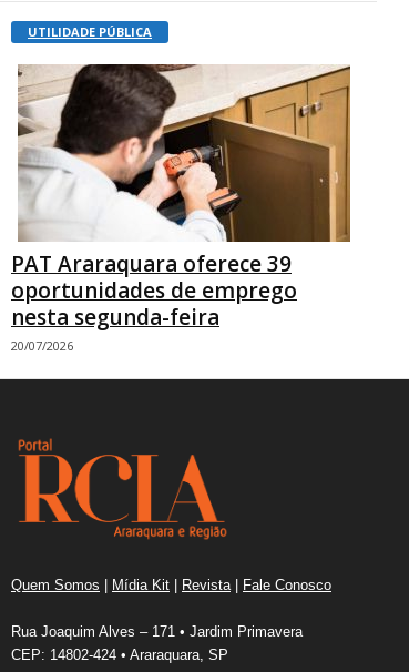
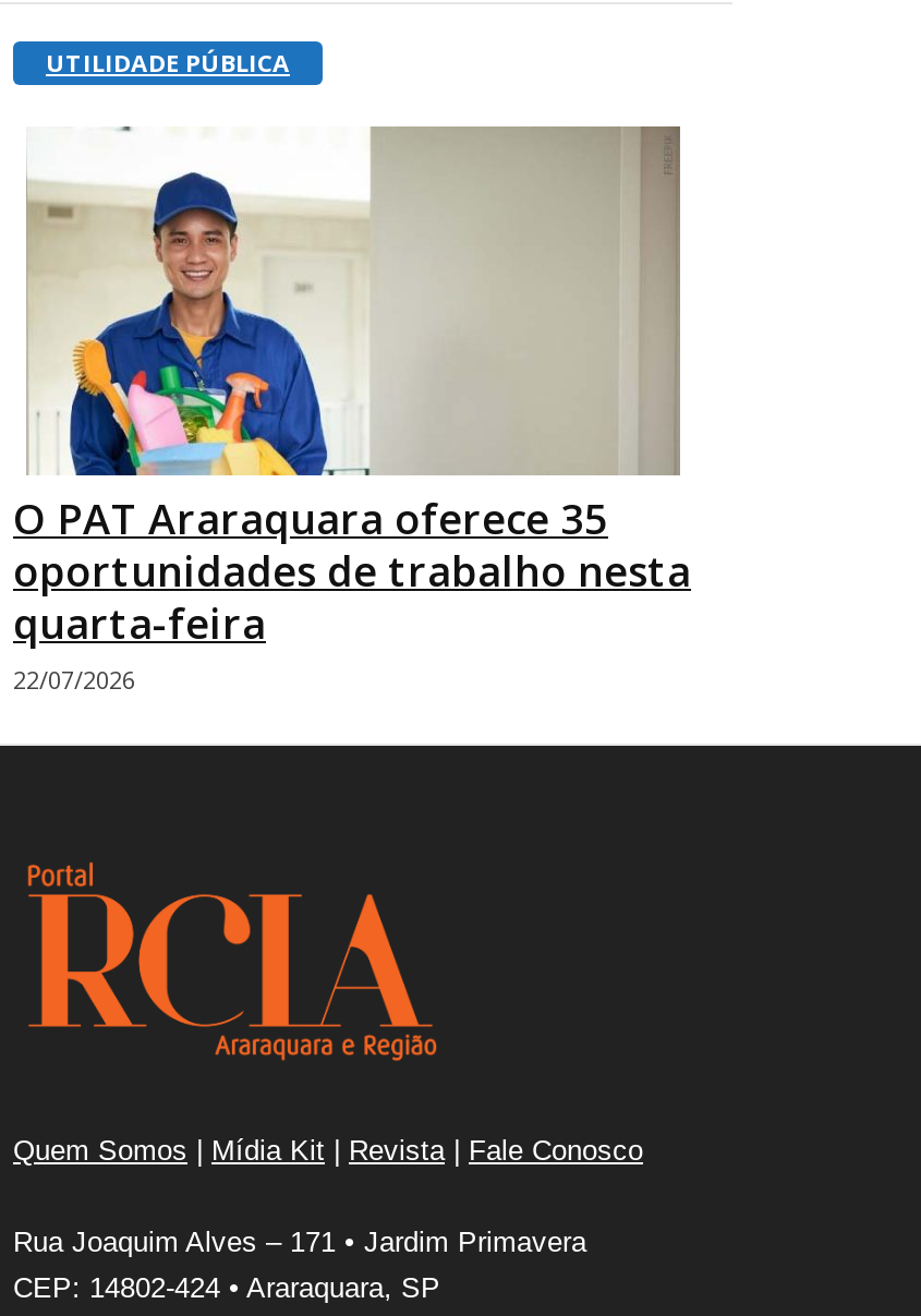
- [image]
- PAT Araraquara oferece 39
- oportunidades de emprego
- nesta segunda-feira
- 20/07/2026
+ [image]
+ O PAT Araraquara oferece 35
+ oportunidades de trabalho nesta
+ quarta-feira
+ 22/07/2026
